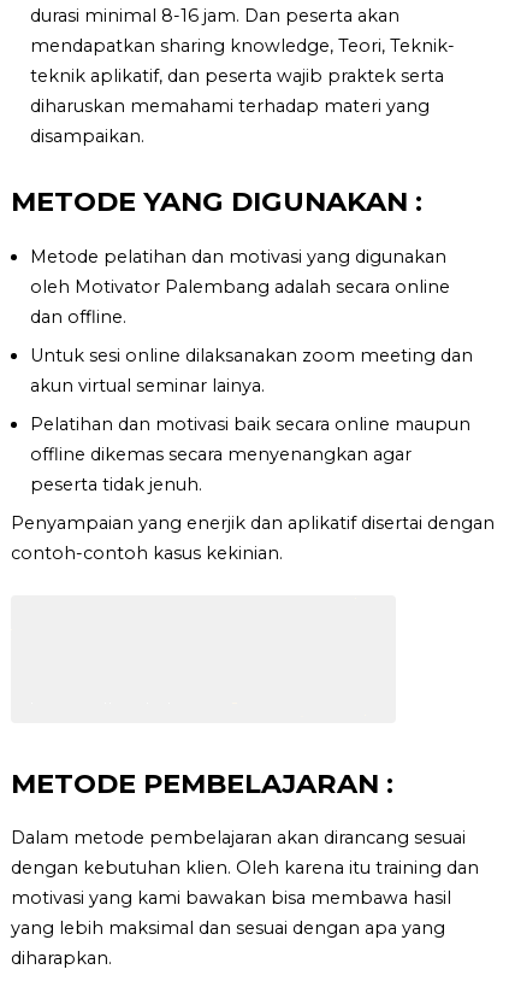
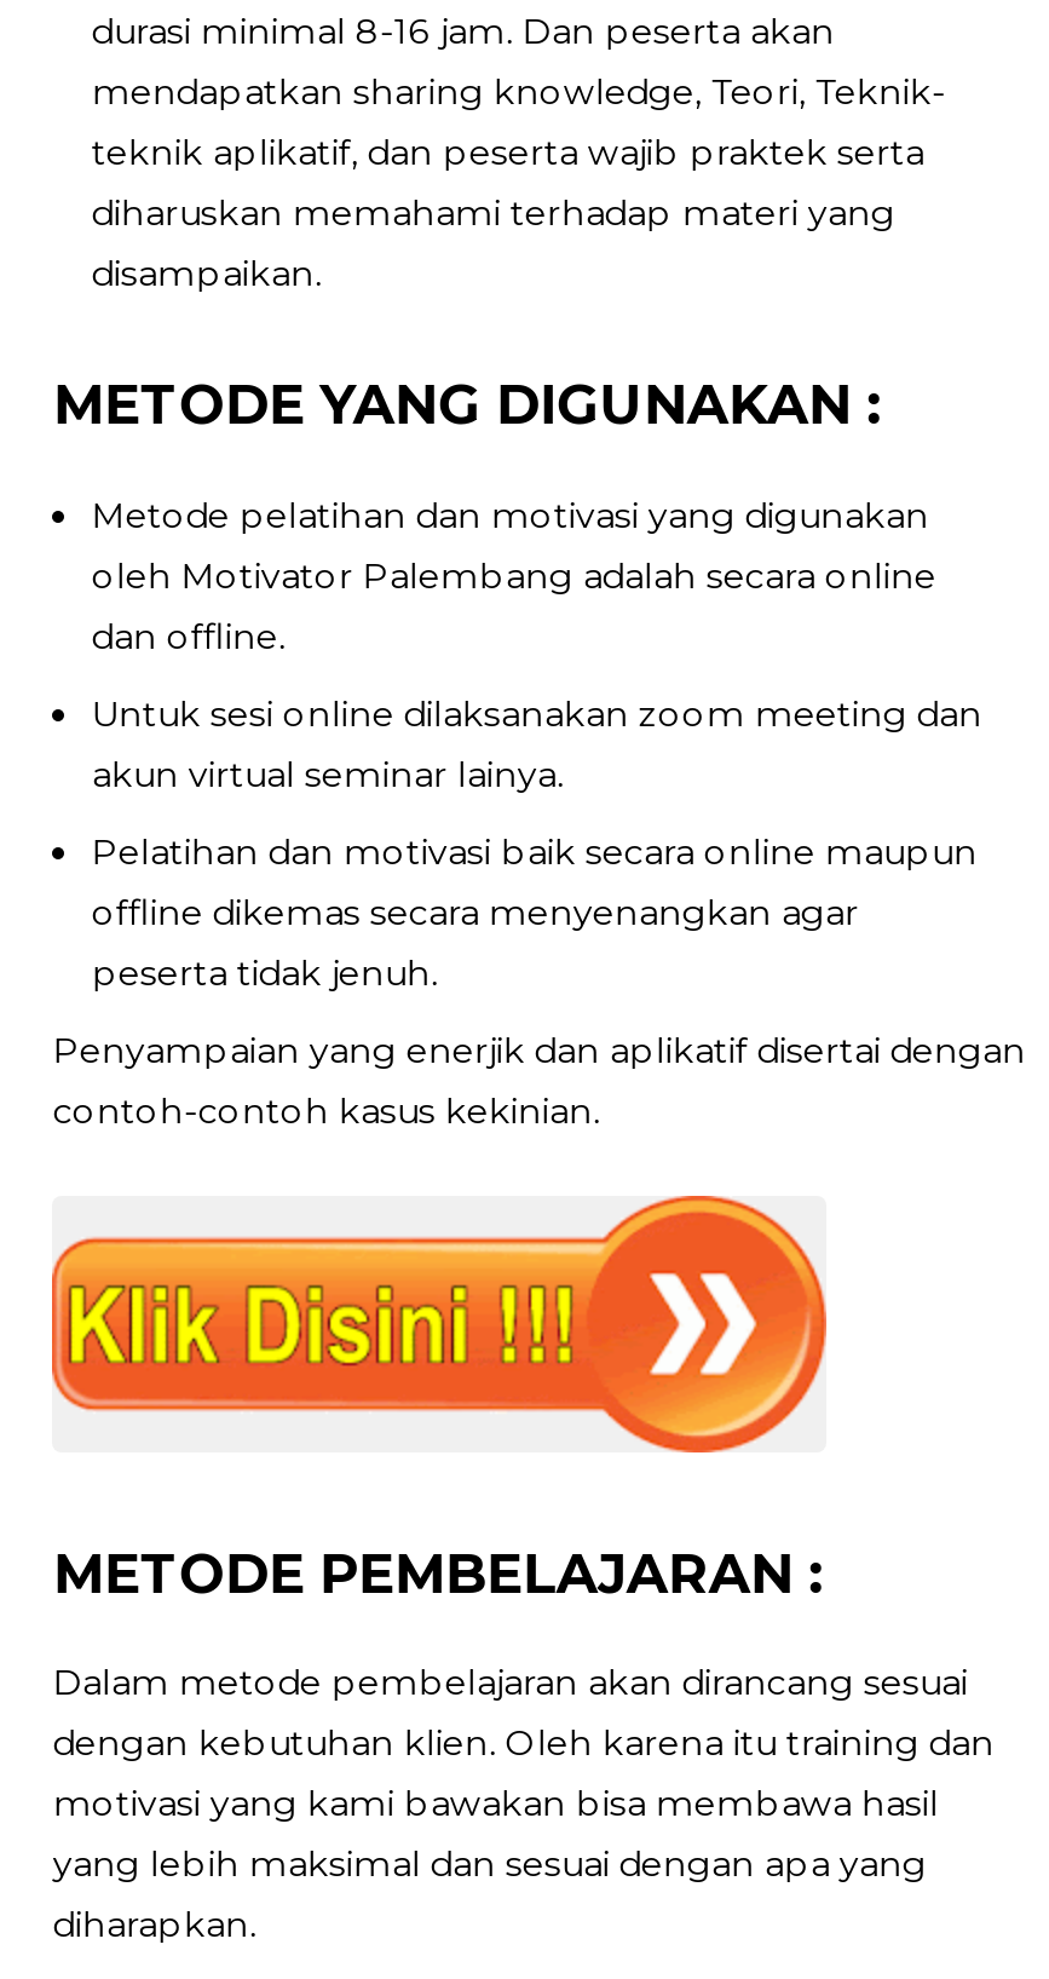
+ [image]
